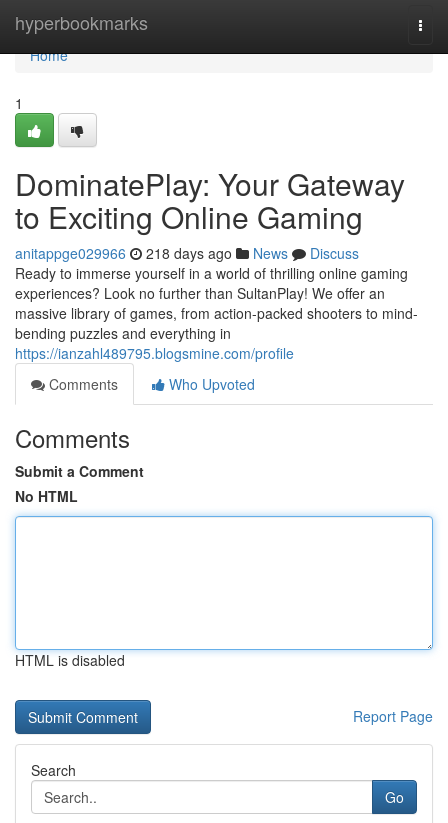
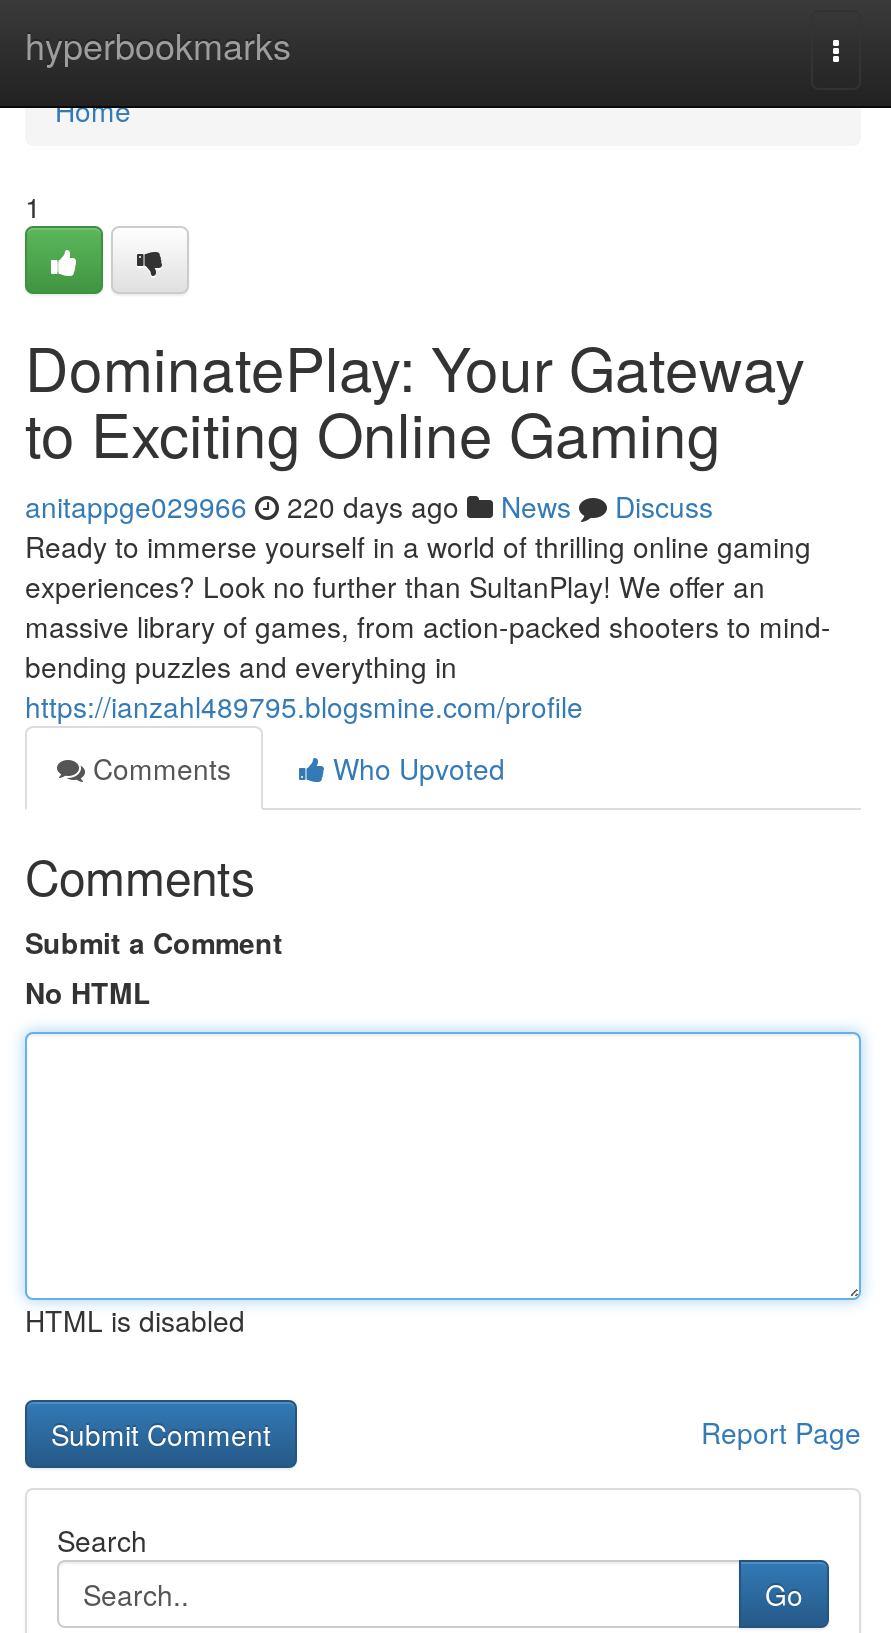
- anitappge029966 218 days ago News Discuss
+ anitappge029966 220 days ago News Discuss
